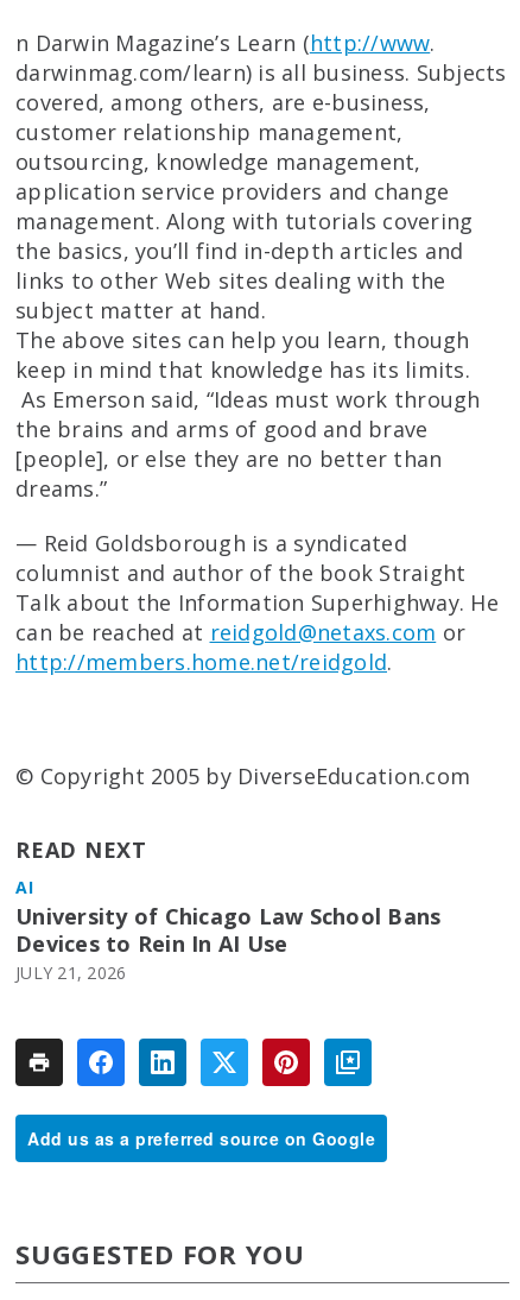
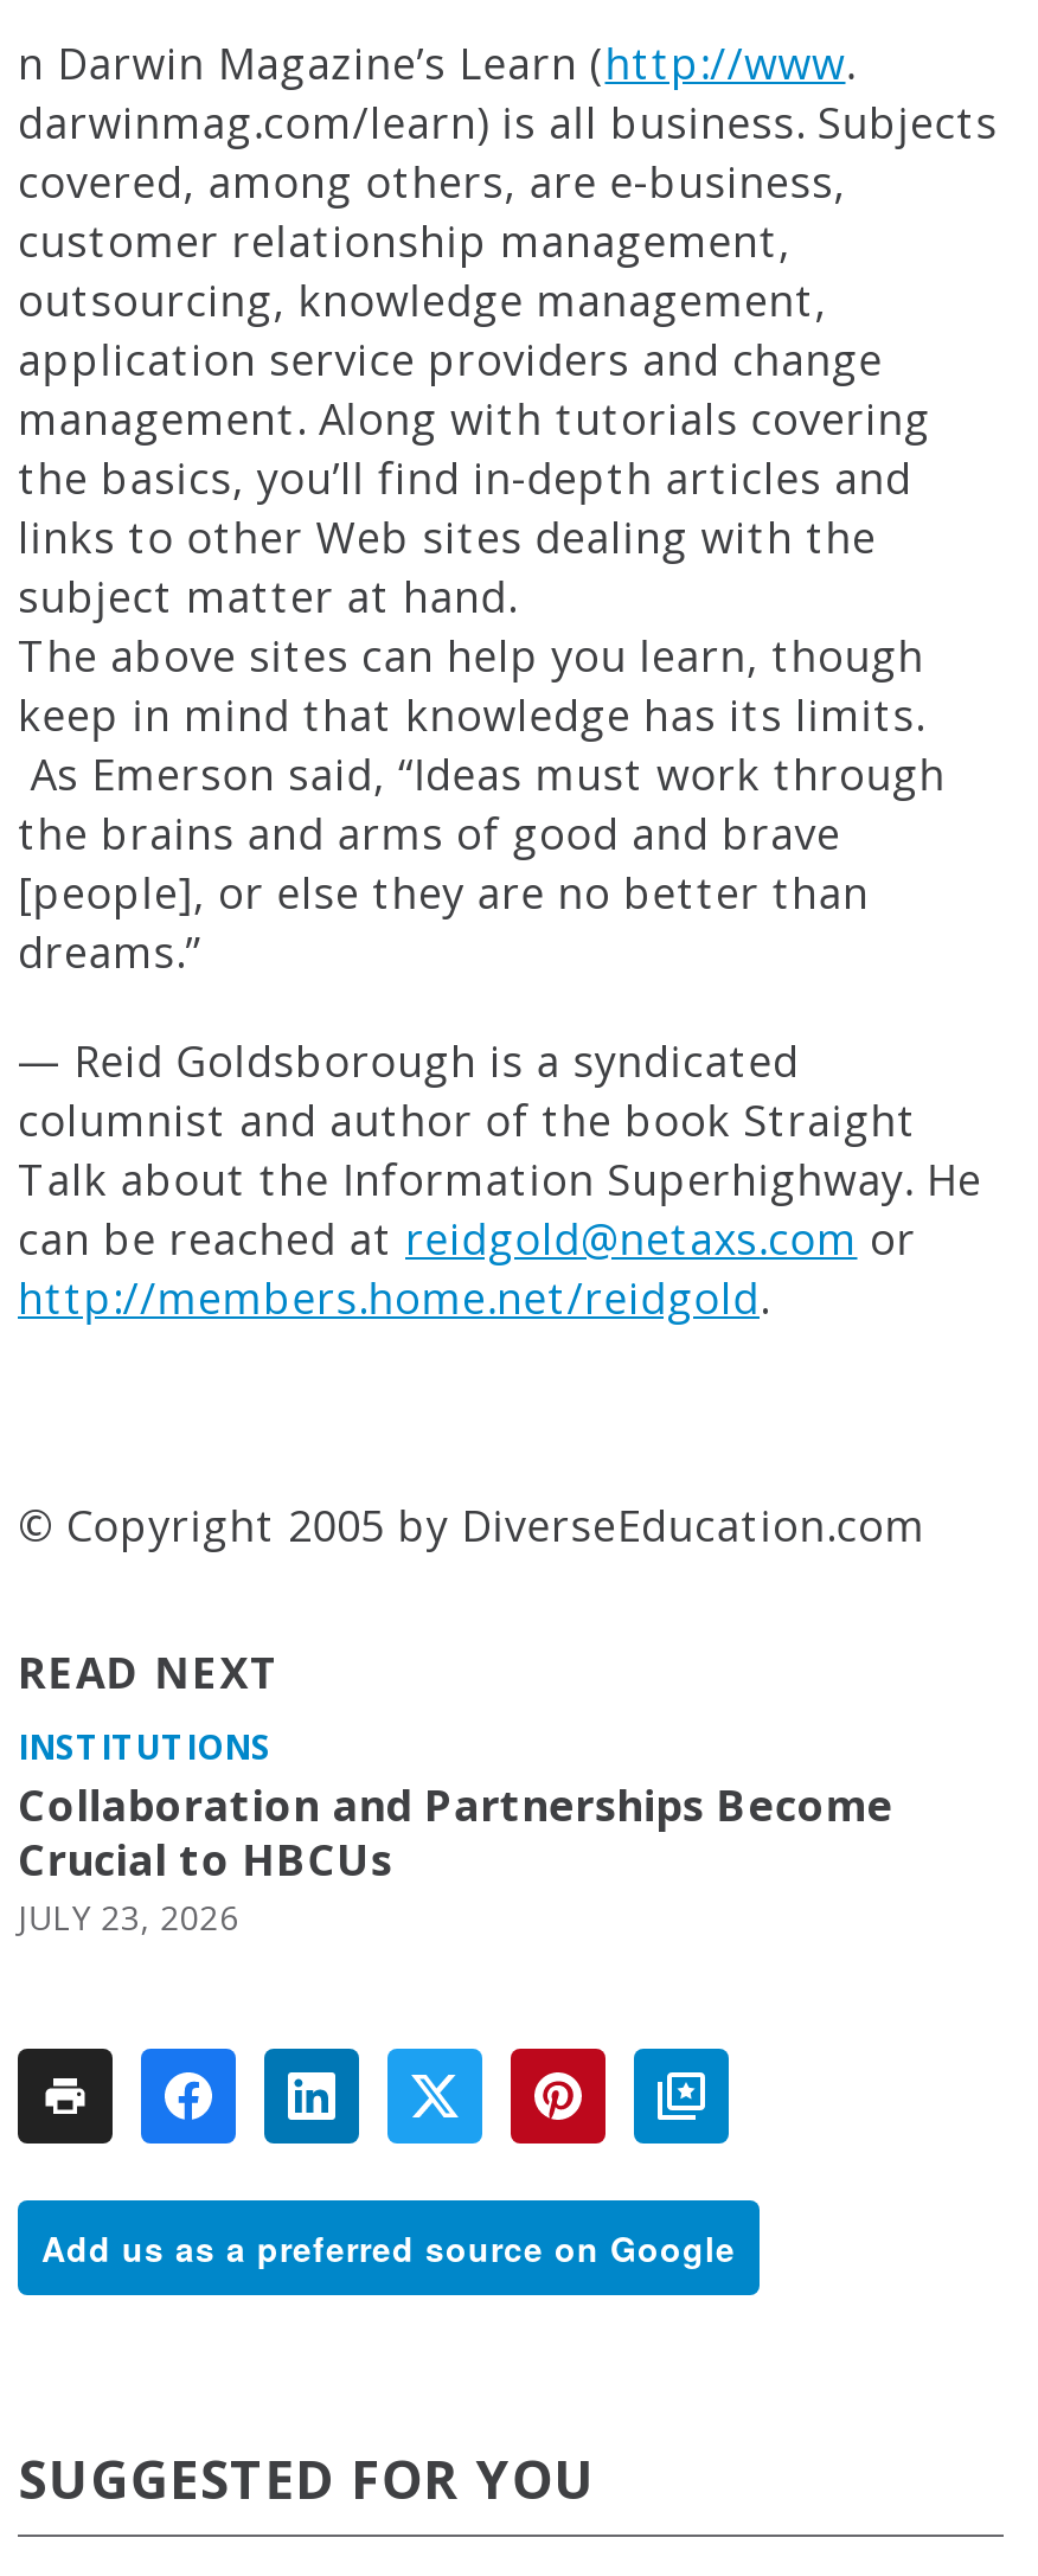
- AI
- University of Chicago Law School Bans
- Devices to Rein In AI Use
- JULY 21, 2026
+ INSTITUTIONS
+ Collaboration and Partnerships Become
+ Crucial to HBCUs
+ JULY 23, 2026
